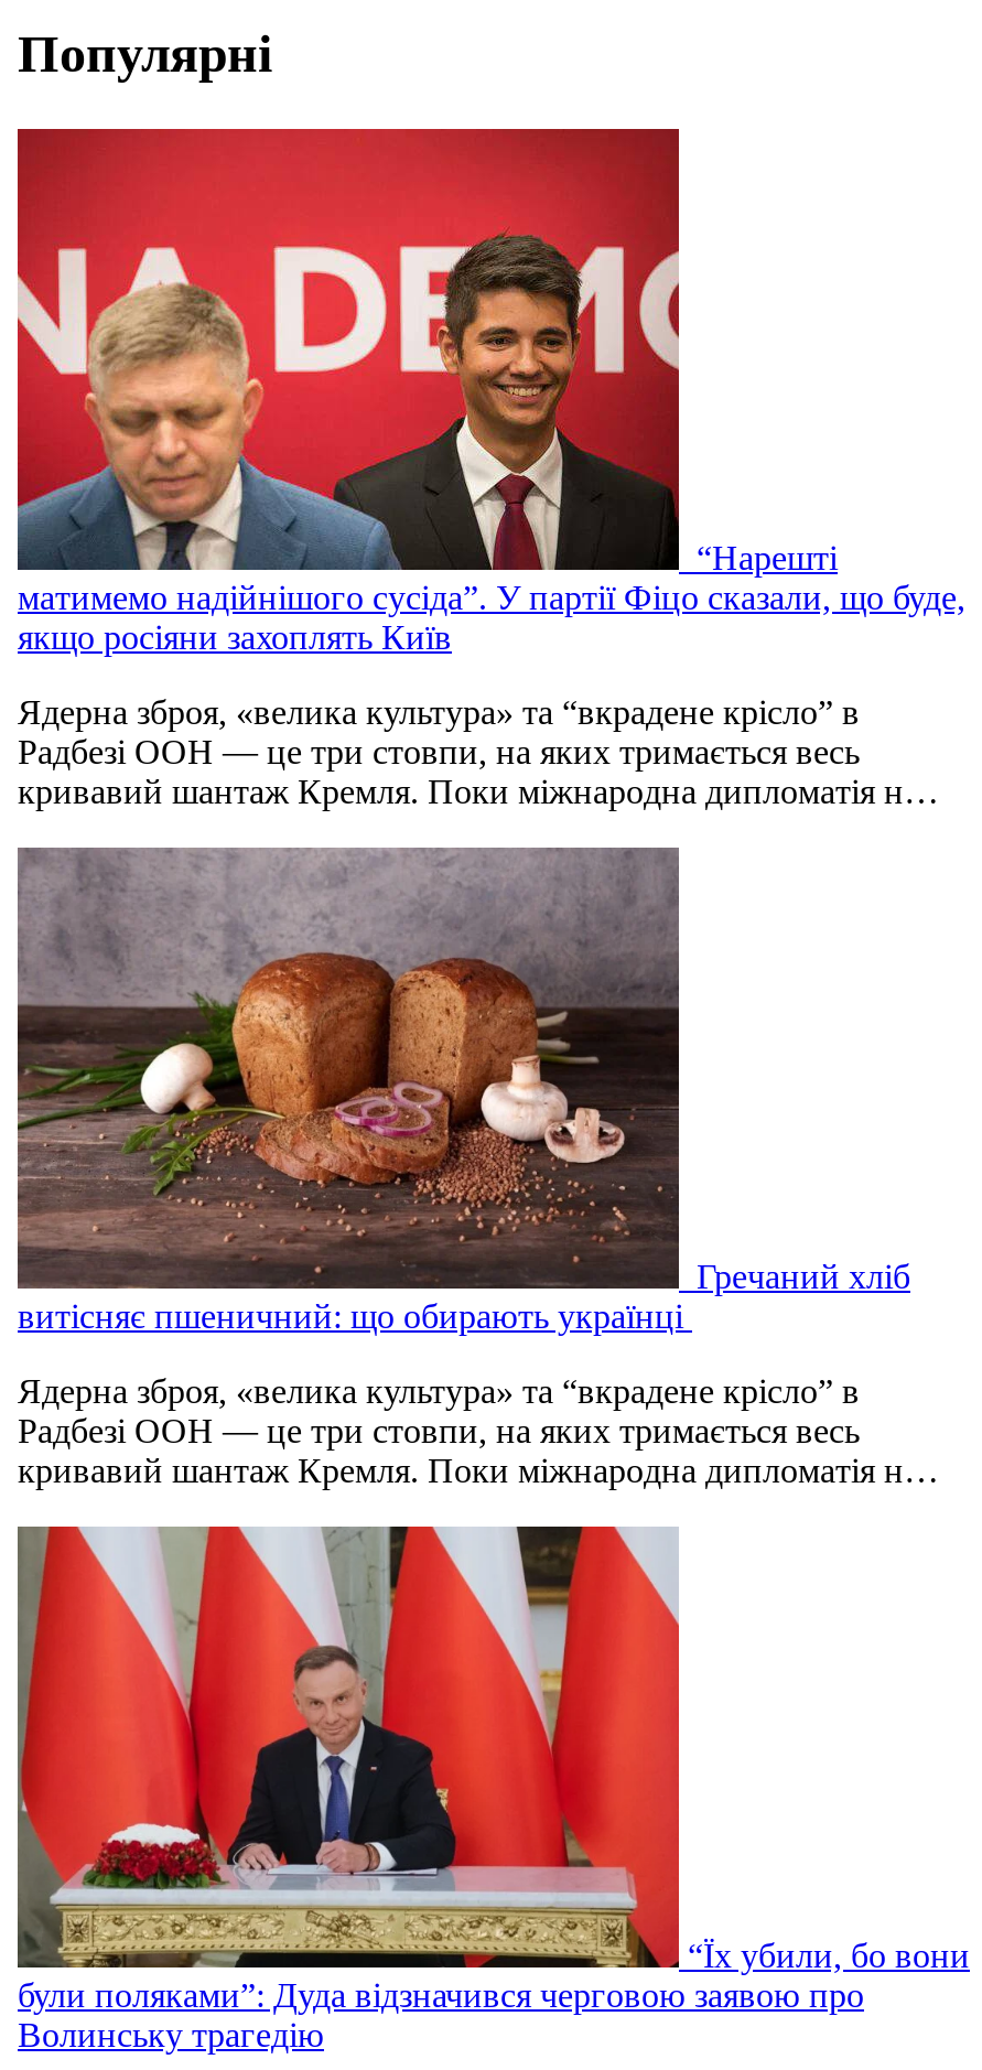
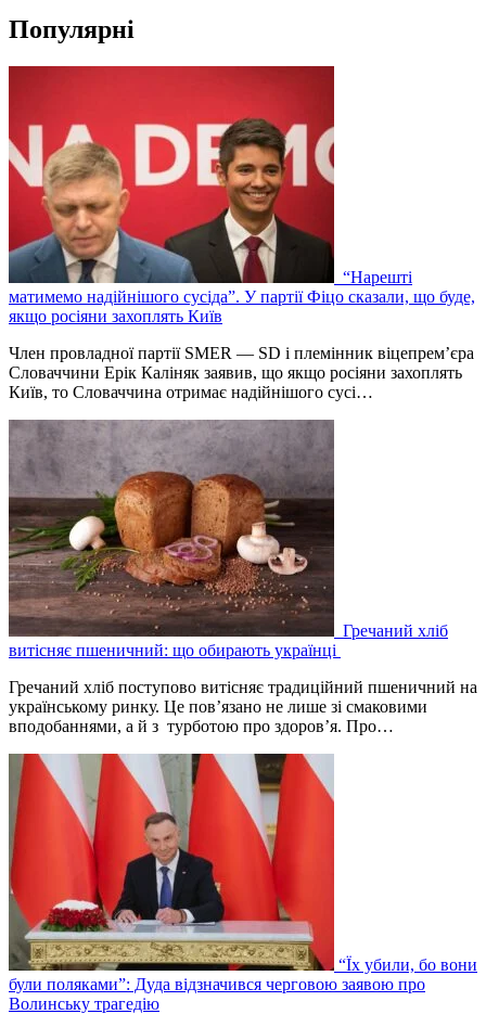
- Ядерна зброя, «велика культура» та “вкрадене крісло” в
- Радбезі ООН — це три стовпи, на яких тримається весь
- кривавий шантаж Кремля. Поки міжнародна дипломатія н…
+ Член провладної партії SMER — SD і племінник віцепрем’єра
+ Словаччини Ерік Каліняк заявив, що якщо росіяни захоплять
+ Київ, то Словаччина отримає надійнішого сусі…

- Ядерна зброя, «велика культура» та “вкрадене крісло” в
- Радбезі ООН — це три стовпи, на яких тримається весь
- кривавий шантаж Кремля. Поки міжнародна дипломатія н…
+ Гречаний хліб поступово витісняє традиційний пшеничний на
+ українському ринку. Це пов’язано не лише зі смаковими
+ вподобаннями, а й з турботою про здоров’я. Про…
